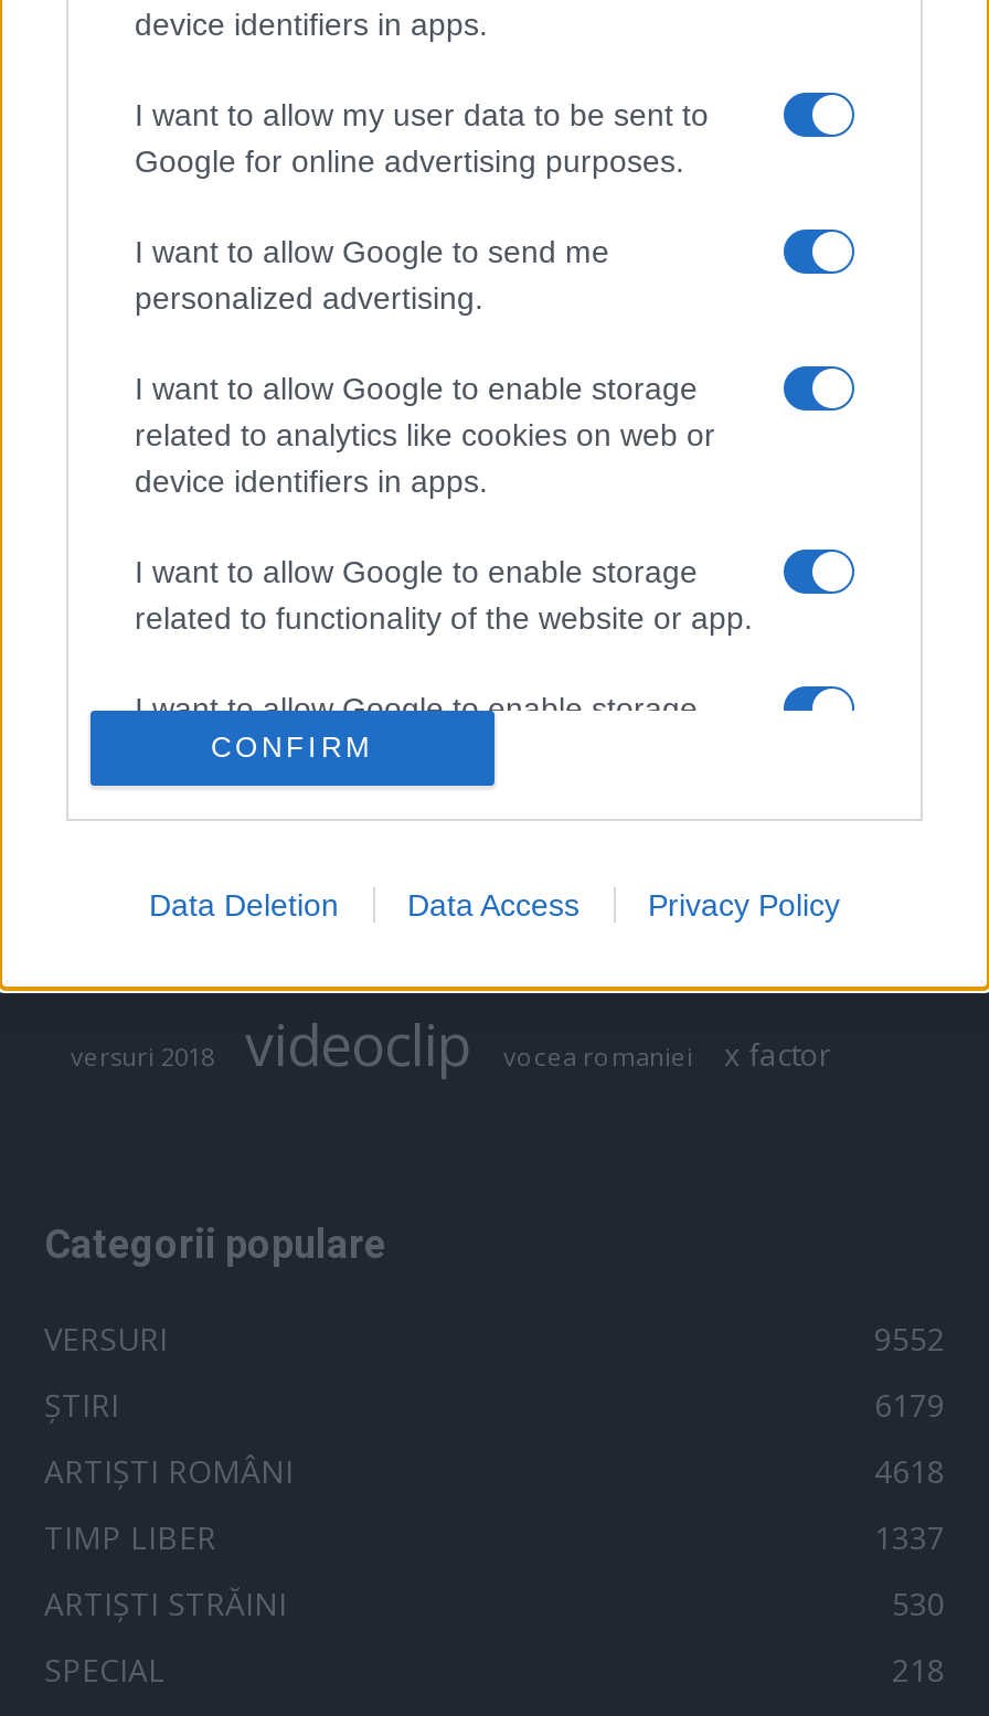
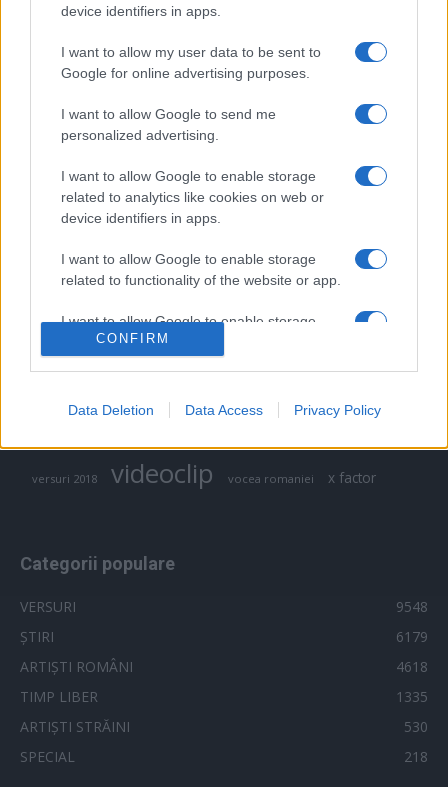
- 9552
+ 9548

- 1337
+ 1335
